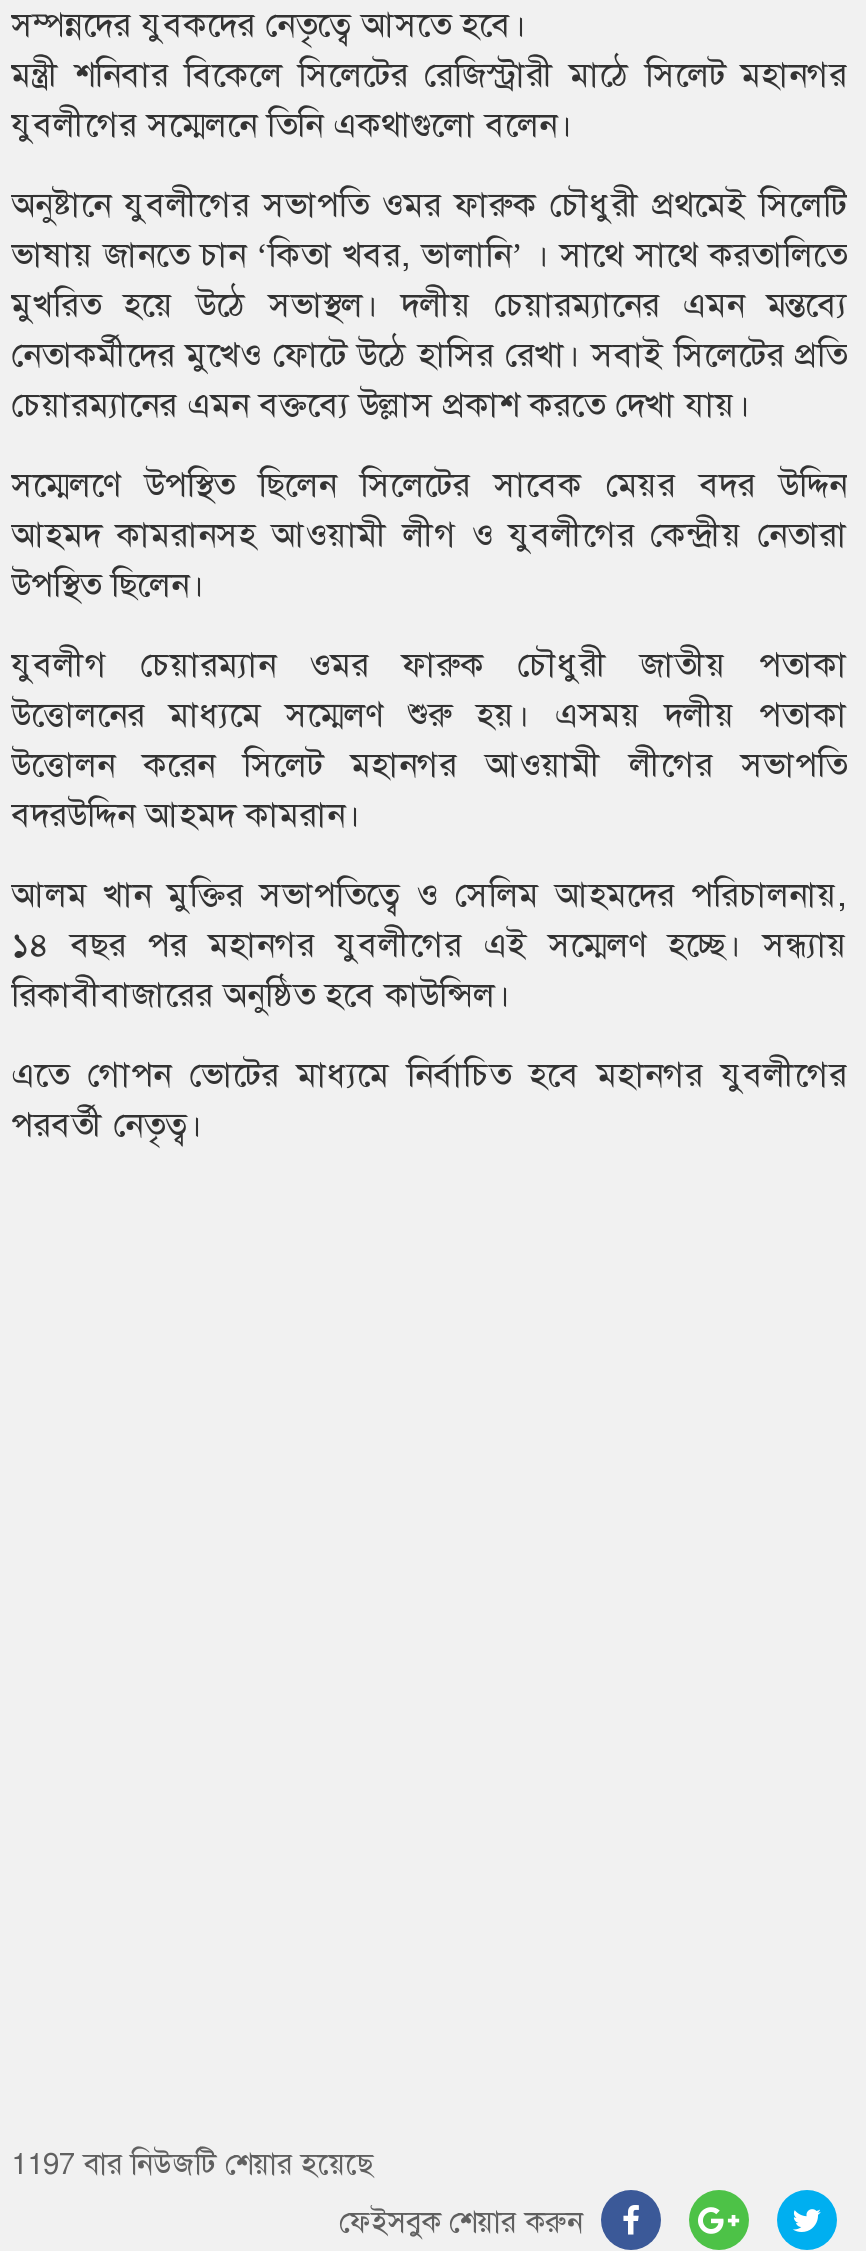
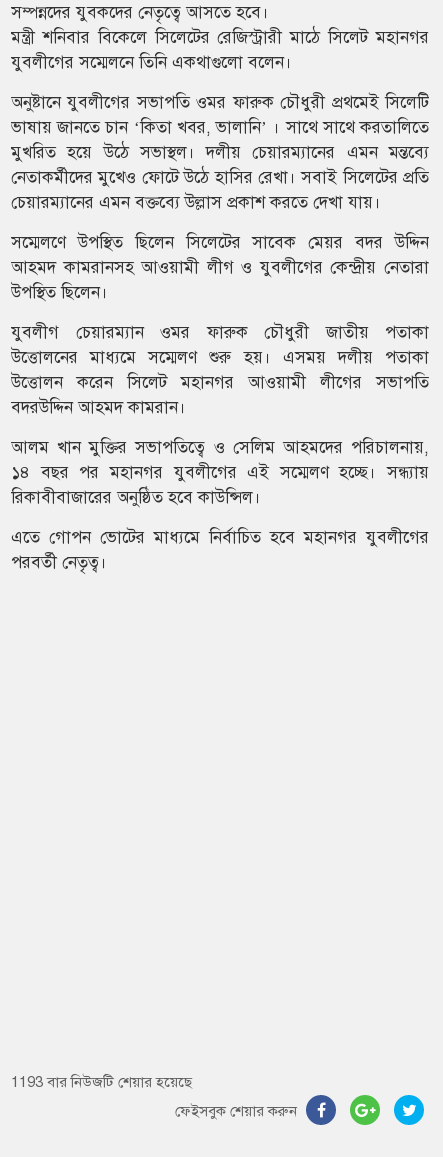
- 1197 বার নিউজটি শেয়ার হয়েছে
+ 1193 বার নিউজটি শেয়ার হয়েছে
